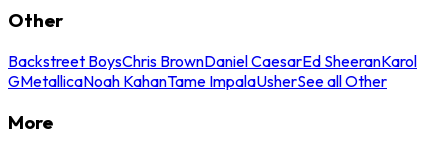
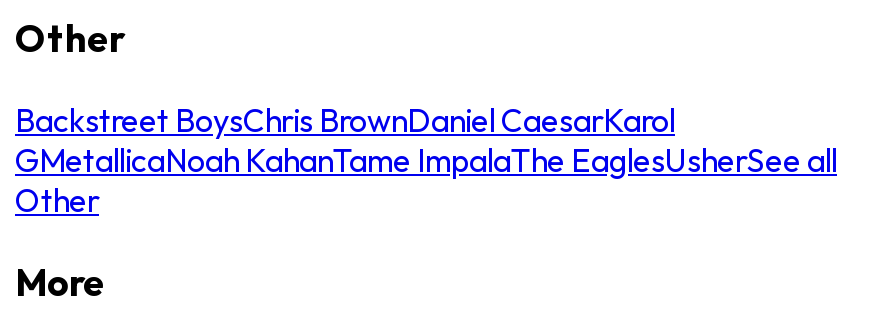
- Backstreet BoysChris BrownDaniel CaesarEd SheeranKarol
- GMetallicaNoah KahanTame ImpalaUsherSee all Other
+ Backstreet BoysChris BrownDaniel CaesarKarol
+ GMetallicaNoah KahanTame ImpalaThe EaglesUsherSee all
+ Other
